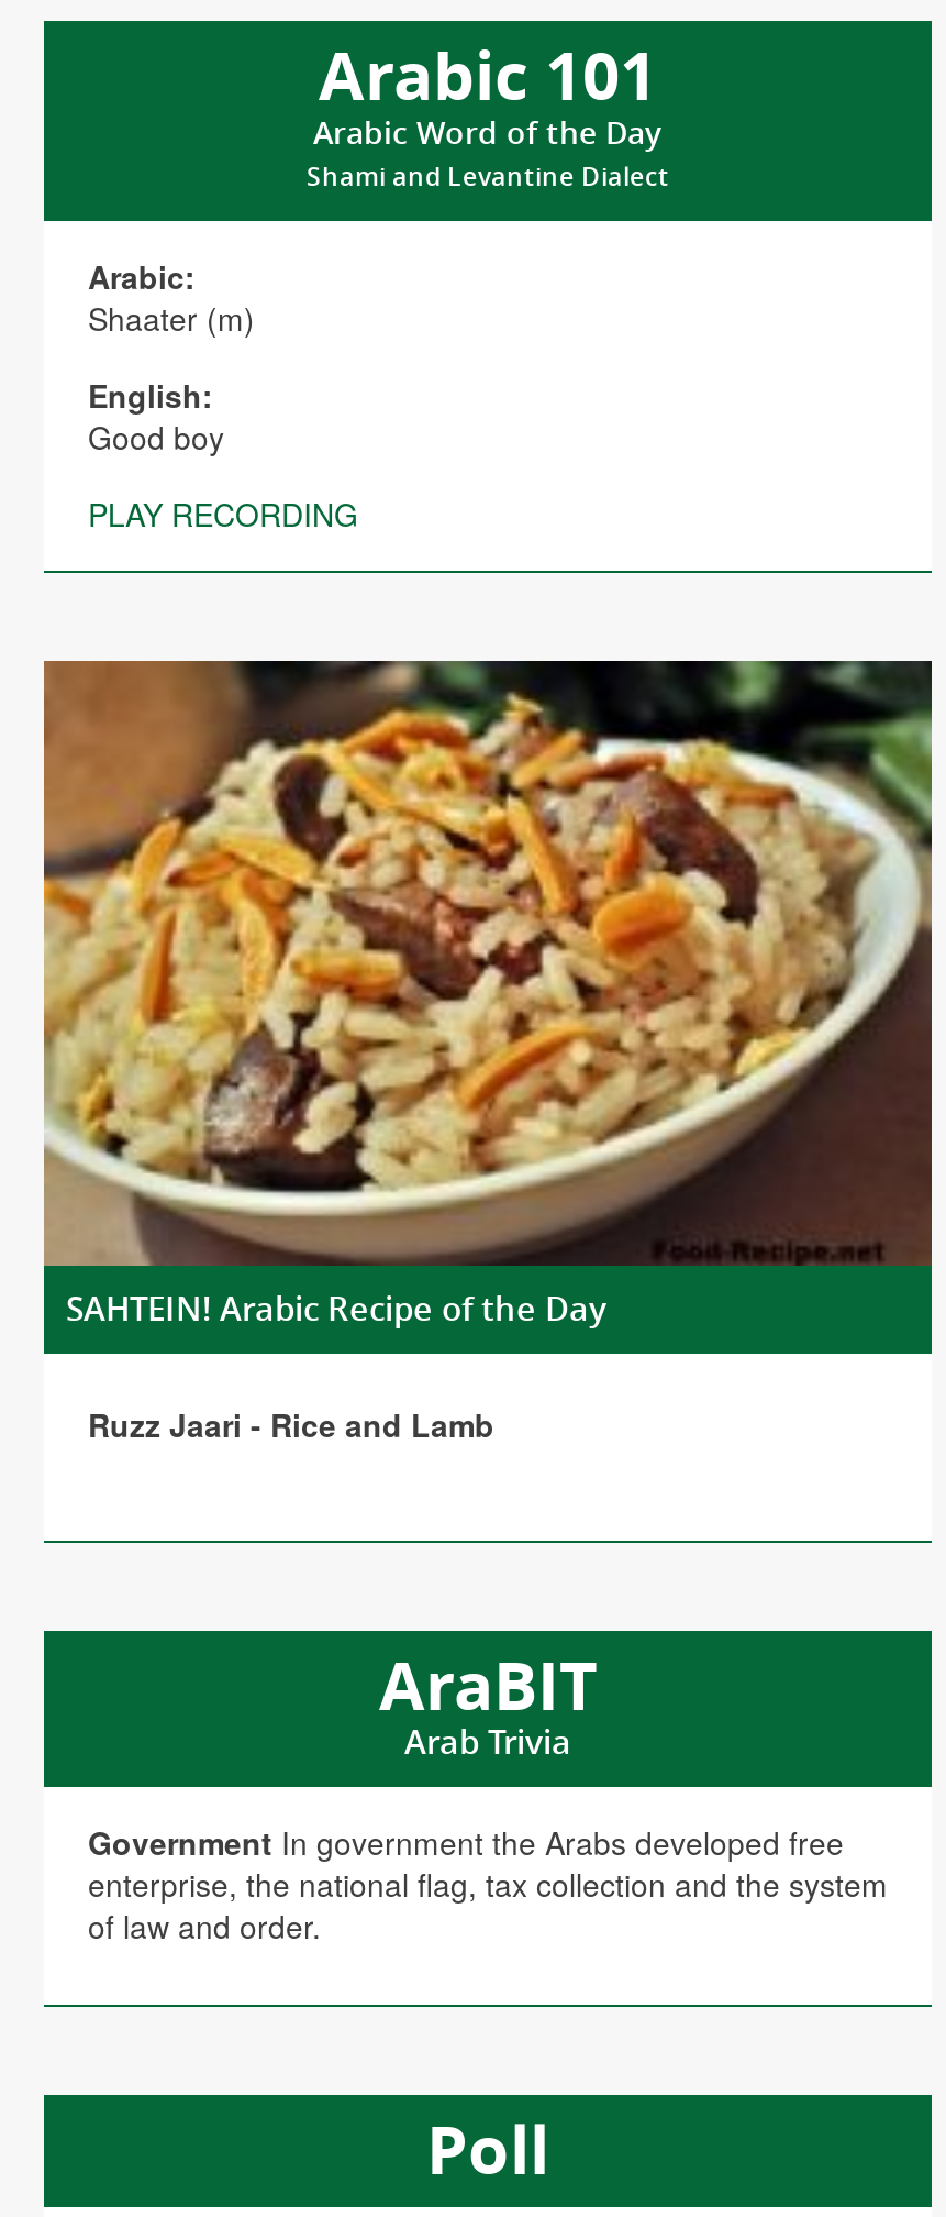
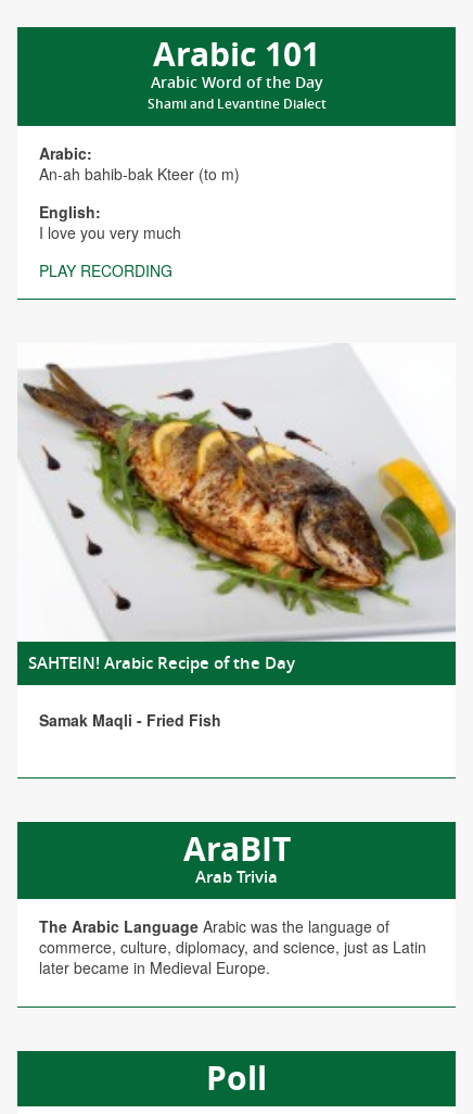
- Shaater (m)
+ An-ah bahib-bak Kteer (to m)

- Good boy
+ I love you very much

- [image]
+ [image]

- Ruzz Jaari - Rice and Lamb
+ Samak Maqli - Fried Fish

- Government In government the Arabs developed free
- enterprise, the national flag, tax collection and the system
- of law and order.
+ The Arabic Language Arabic was the language of
+ commerce, culture, diplomacy, and science, just as Latin
+ later became in Medieval Europe.
